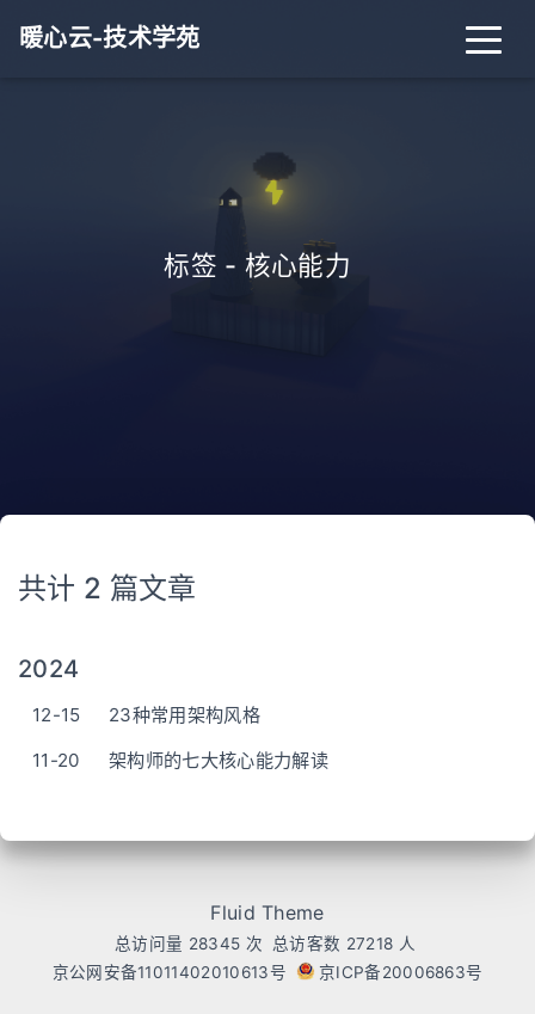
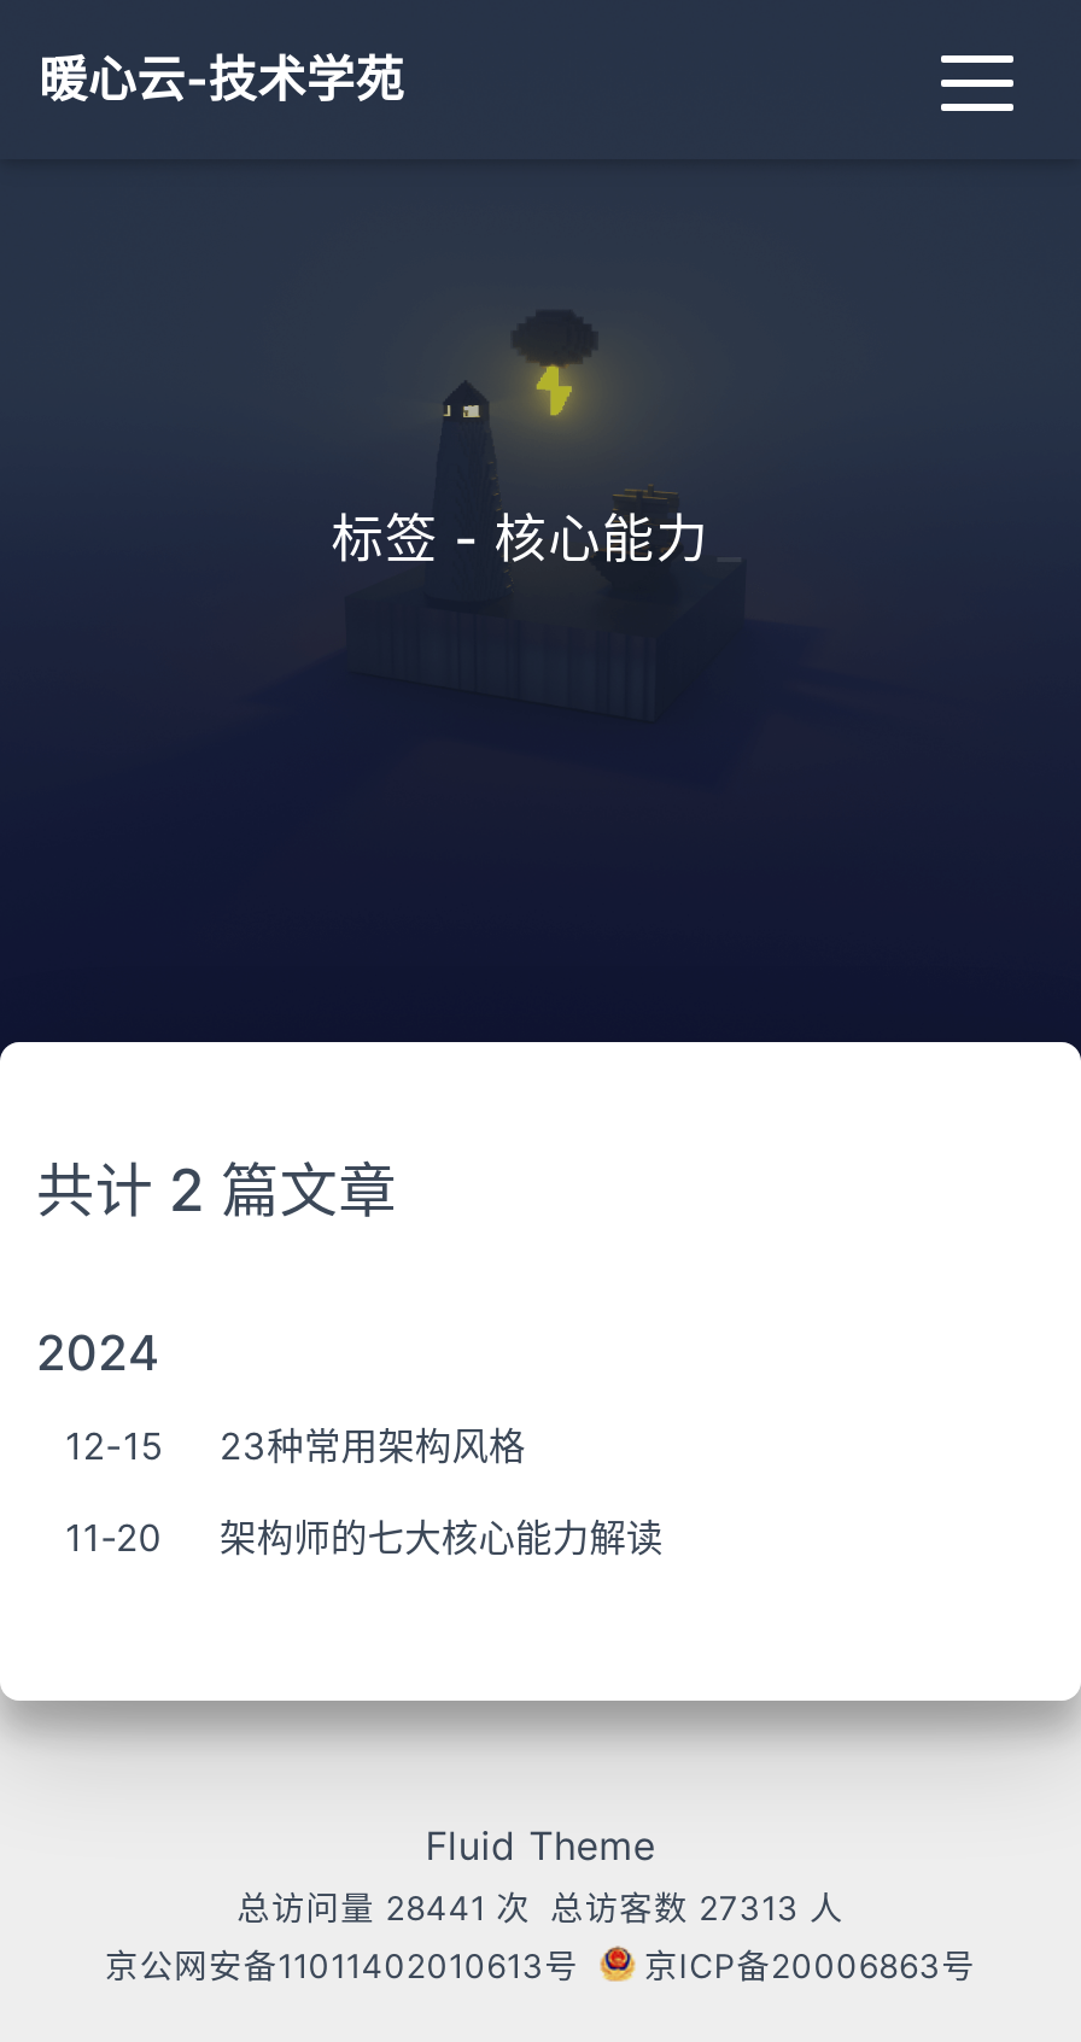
- 总访问量28345次 总访客数27218人
+ 总访问量28441次 总访客数27313人
